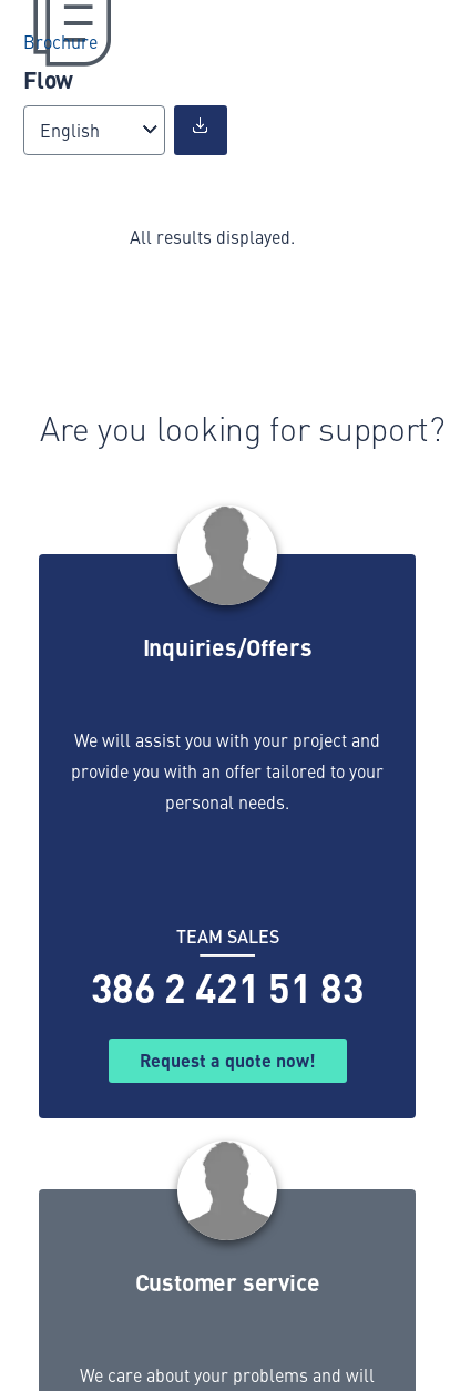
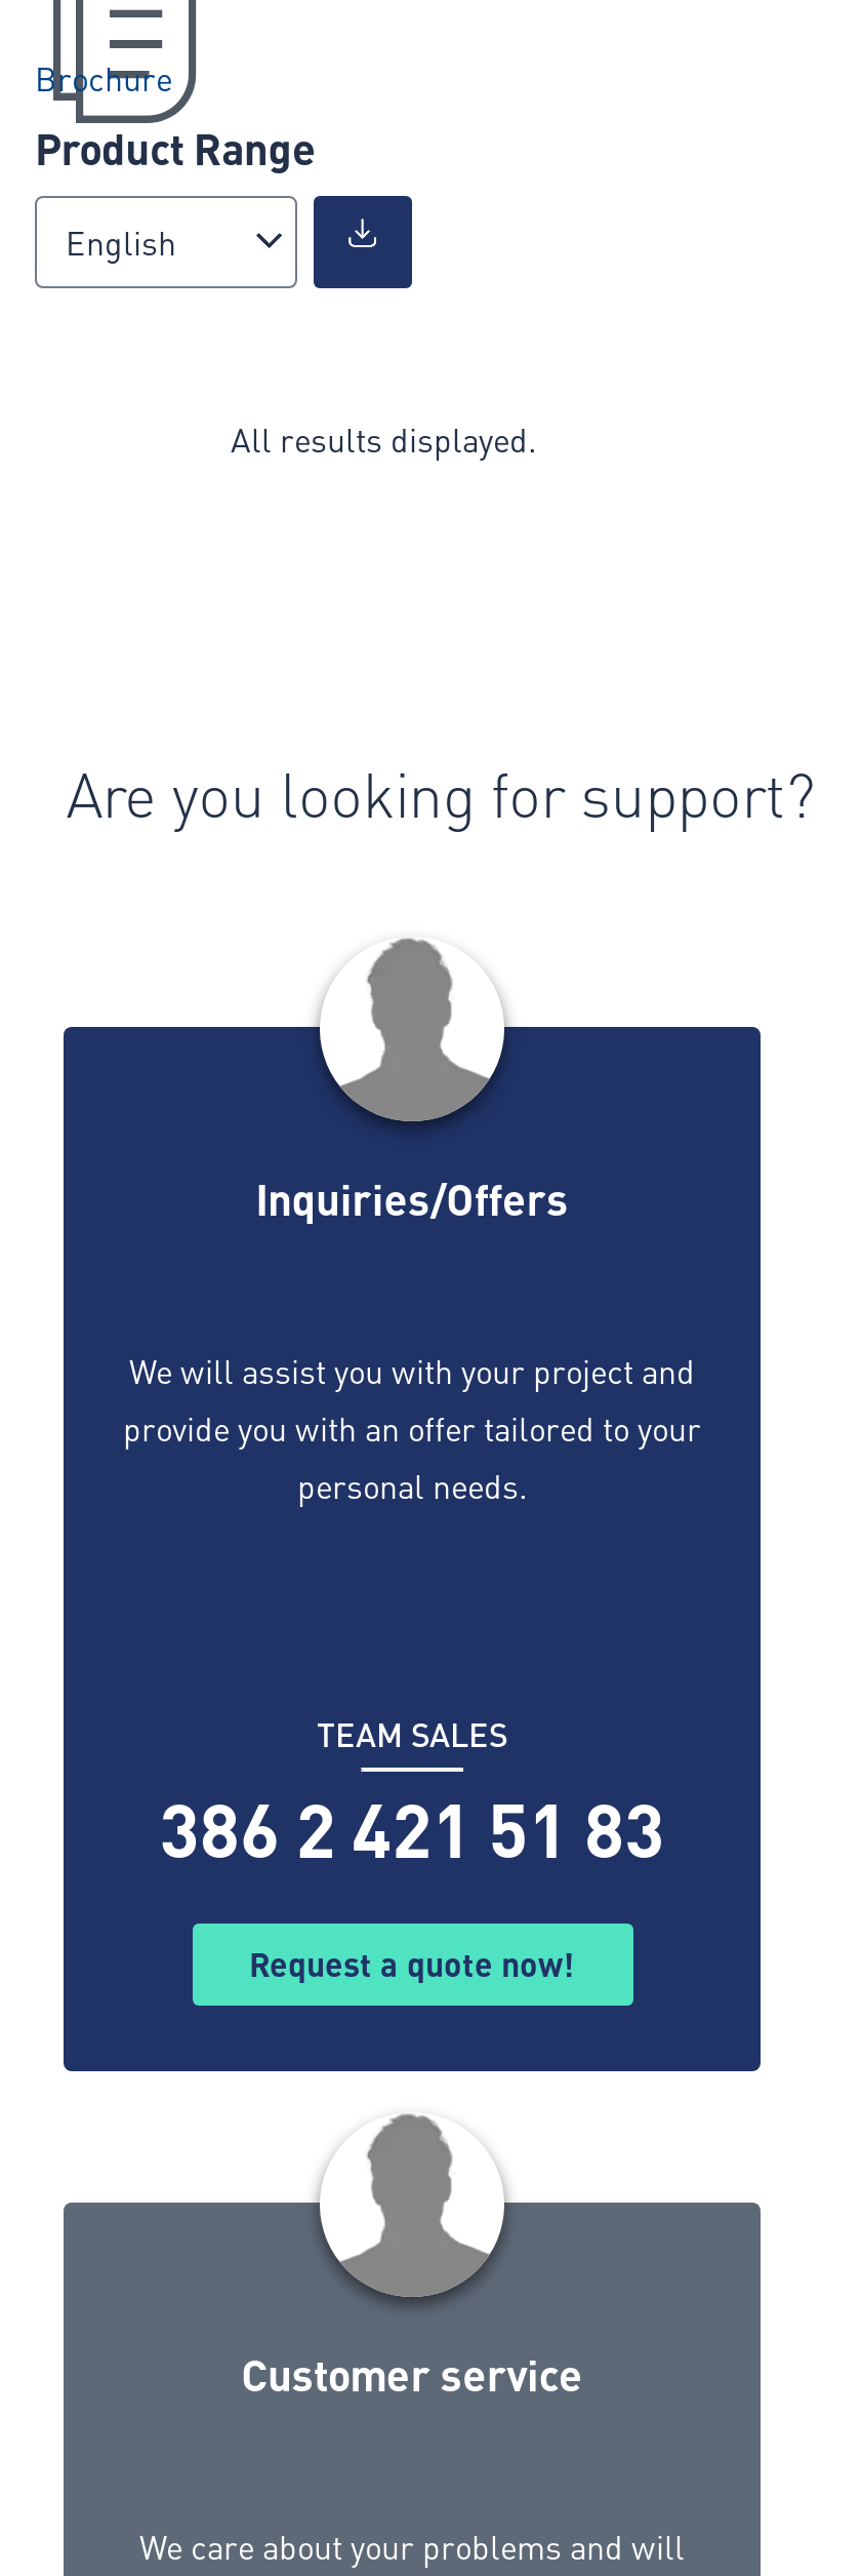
- Flow
+ Product Range
